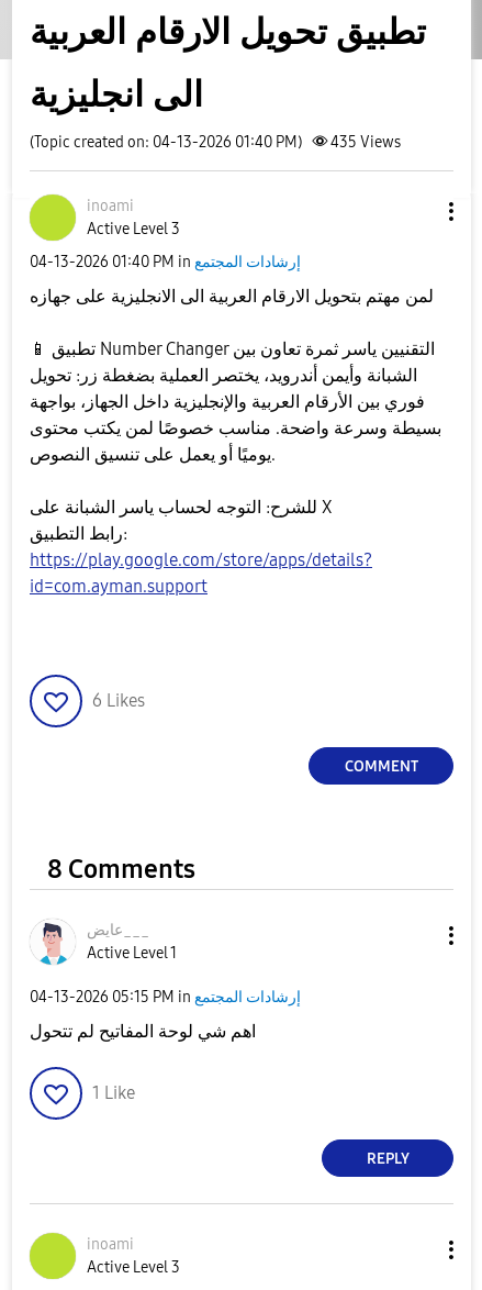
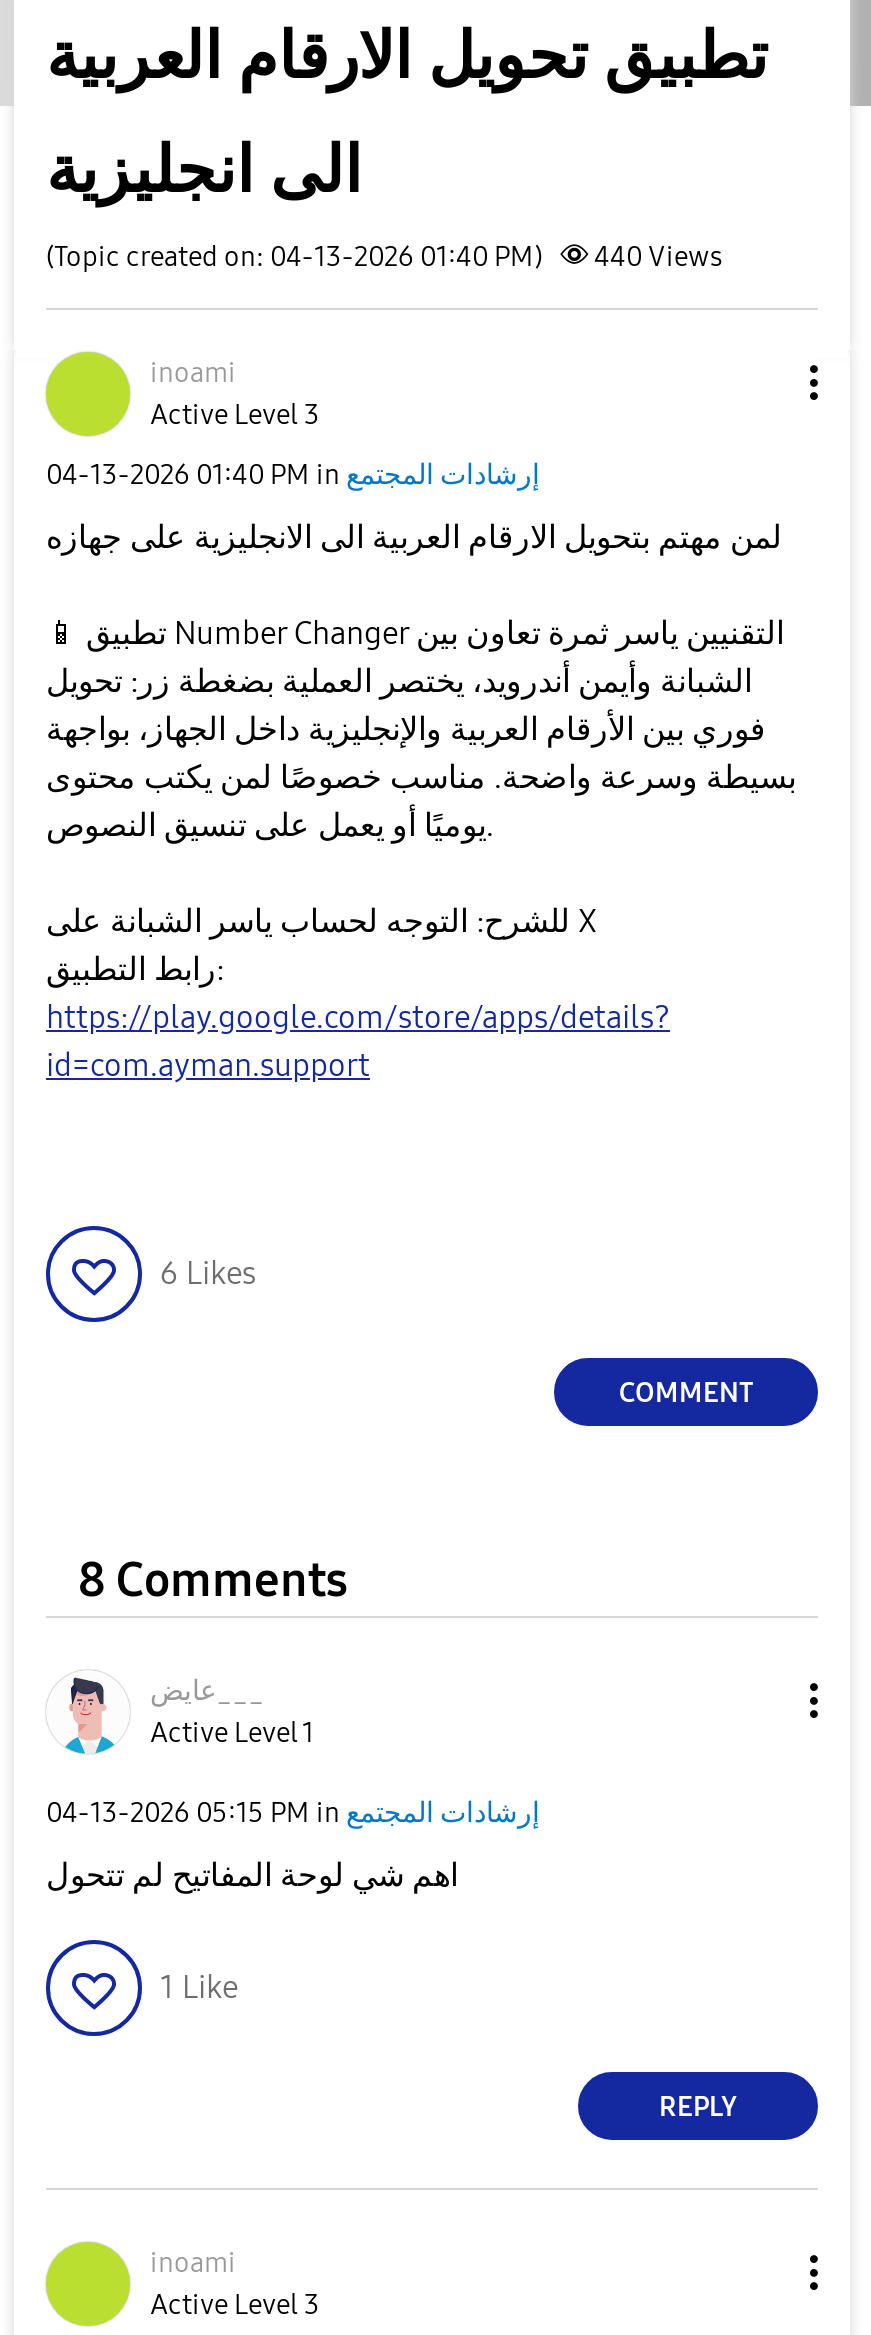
- (Topic created on: 04-13-2026 01:40 PM) 435 Views
+ (Topic created on: 04-13-2026 01:40 PM) 440 Views
